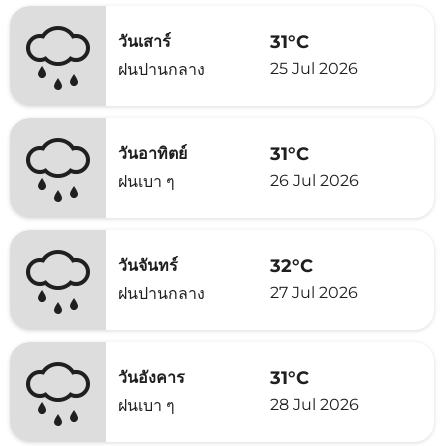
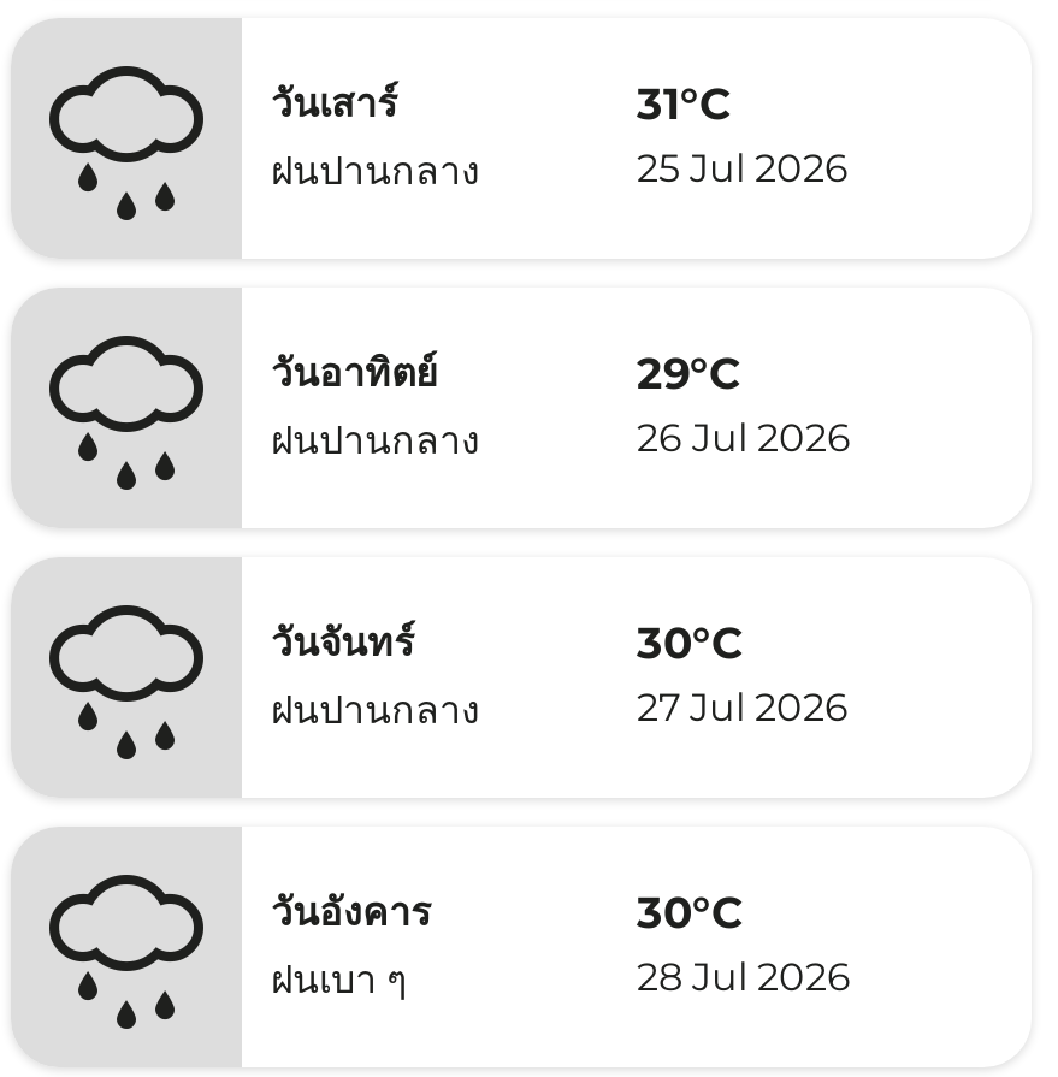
- 31°C
+ 29°C

- ฝนเบา ๆ
+ ฝนปานกลาง

- 32°C
+ 30°C

- 31°C
+ 30°C
